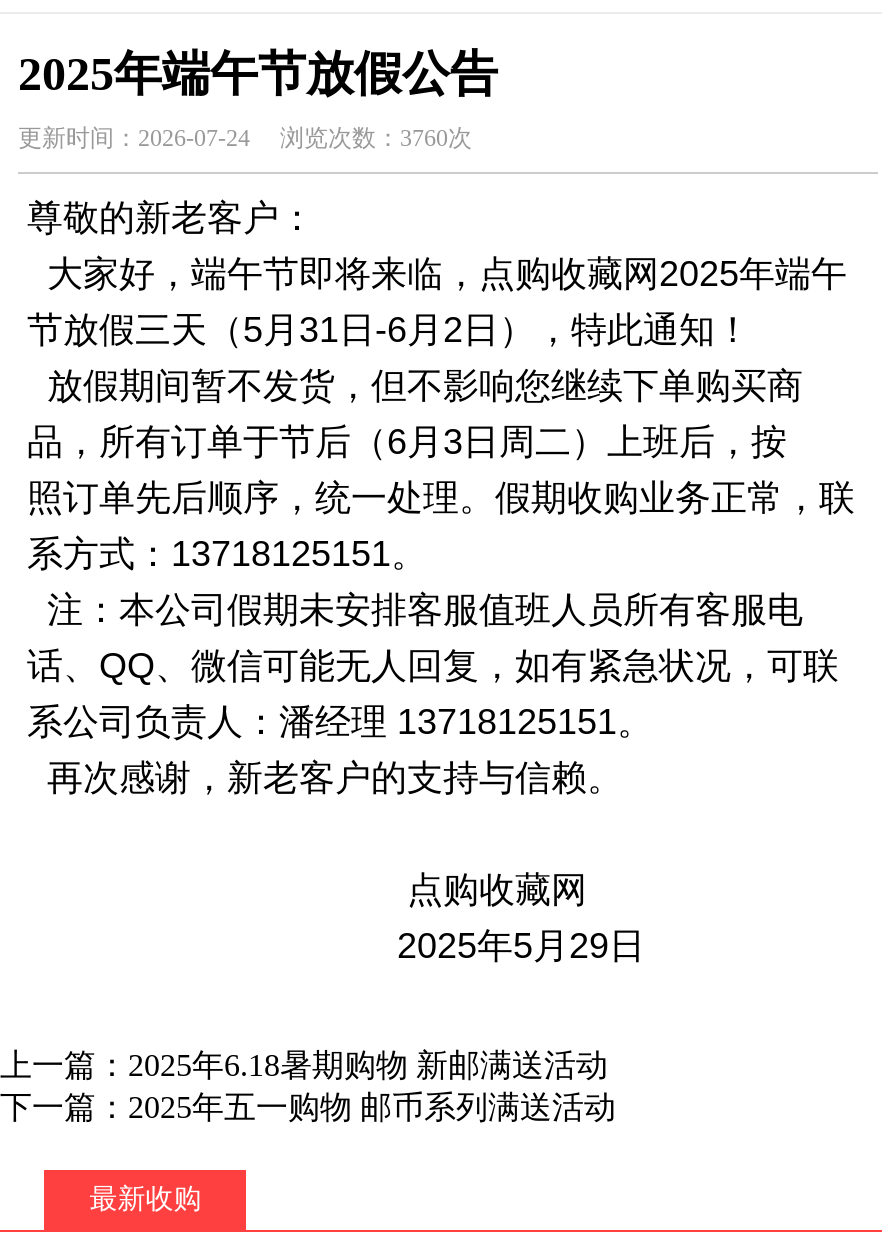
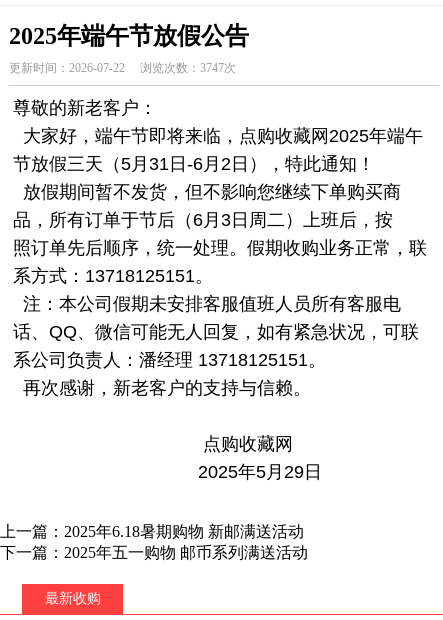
- 更新时间：2026-07-24 浏览次数：3760次
+ 更新时间：2026-07-22 浏览次数：3747次
